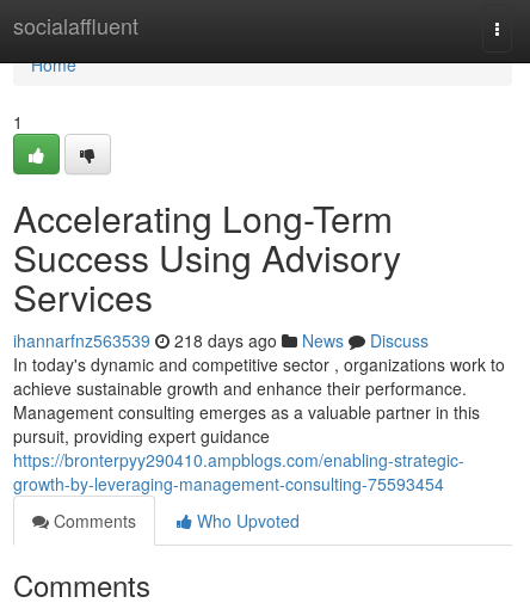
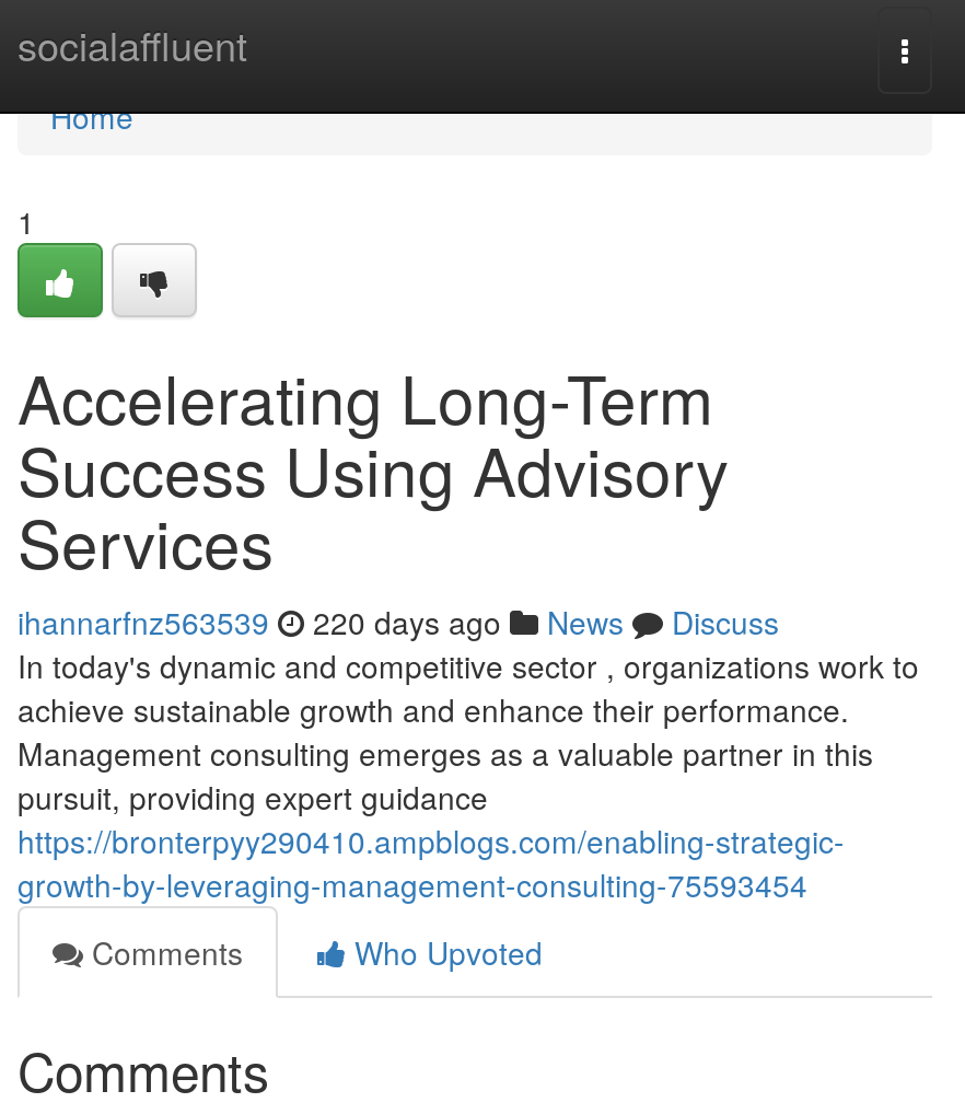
- ihannarfnz563539 218 days ago News Discuss
+ ihannarfnz563539 220 days ago News Discuss
